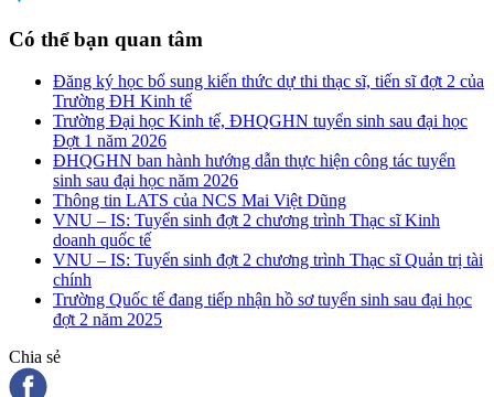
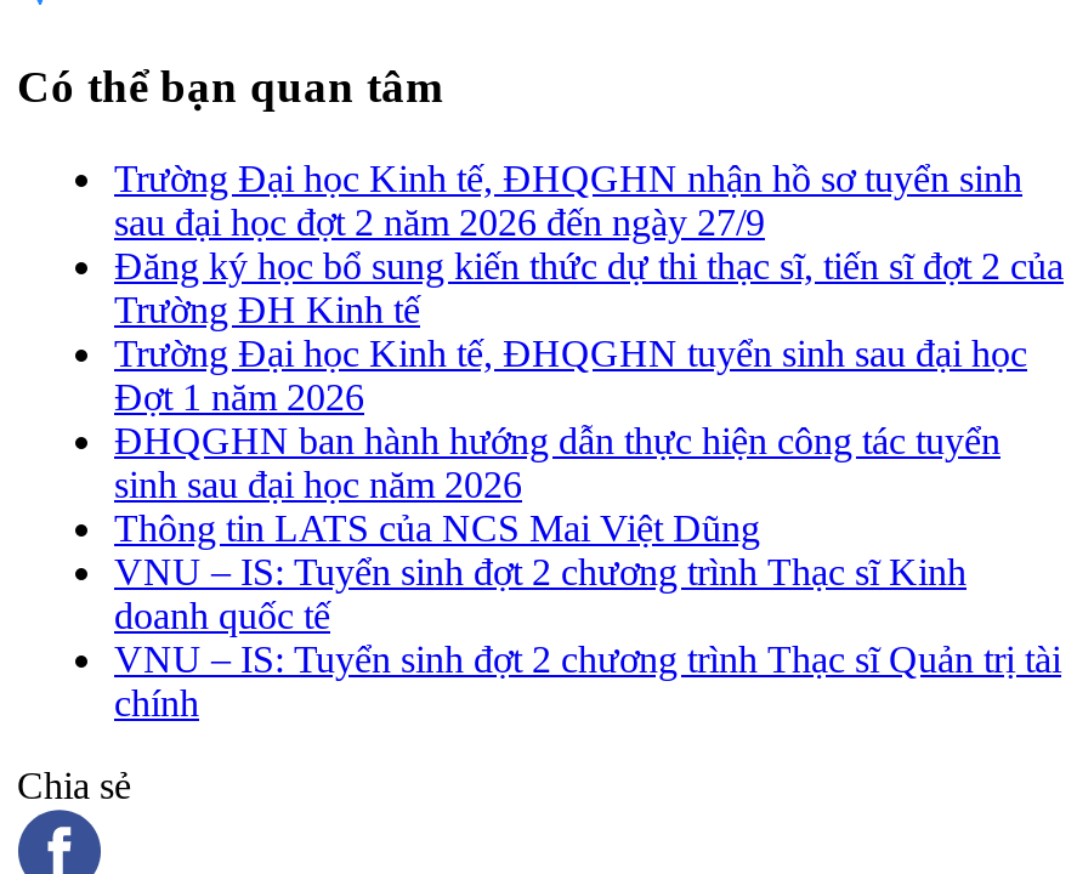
+ Trường Đại học Kinh tế, ĐHQGHN nhận hồ sơ tuyển sinh
+ sau đại học đợt 2 năm 2026 đến ngày 27/9

moved down: Đăng ký học bổ sung kiến thức dự thi thạc sĩ, tiến sĩ đợt 2 của | Trường ĐH Kinh tế | Trường Đại học Kinh tế, ĐHQGHN tuyển sinh sau đại học | ... | VNU – IS: Tuyển sinh đợt 2 chương trình Thạc sĩ Quản trị tài | chính

- Trường Quốc tế đang tiếp nhận hồ sơ tuyển sinh sau đại học
- đợt 2 năm 2025
